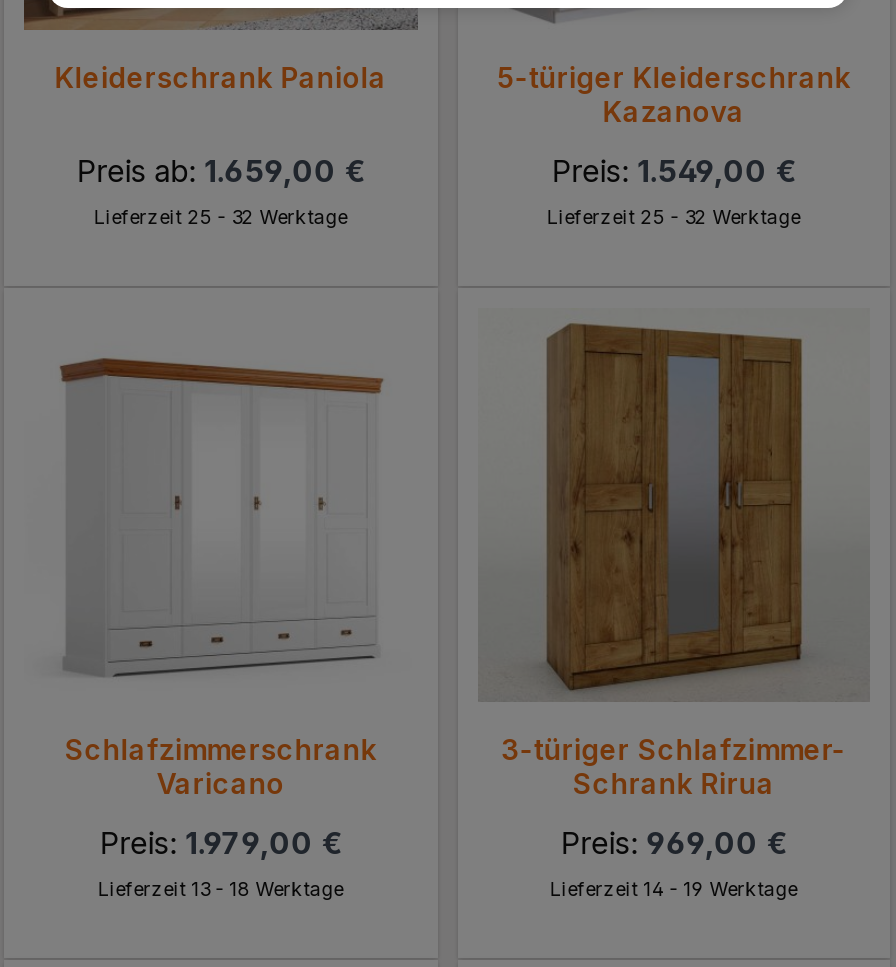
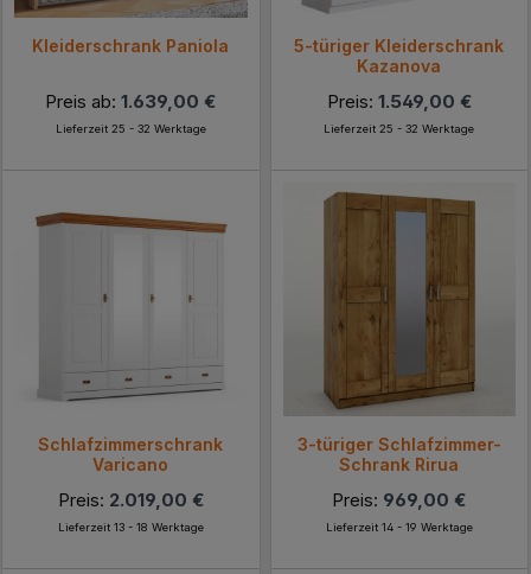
- Preis ab: 1.659,00 €
+ Preis ab: 1.639,00 €

- Preis: 1.979,00 €
+ Preis: 2.019,00 €
